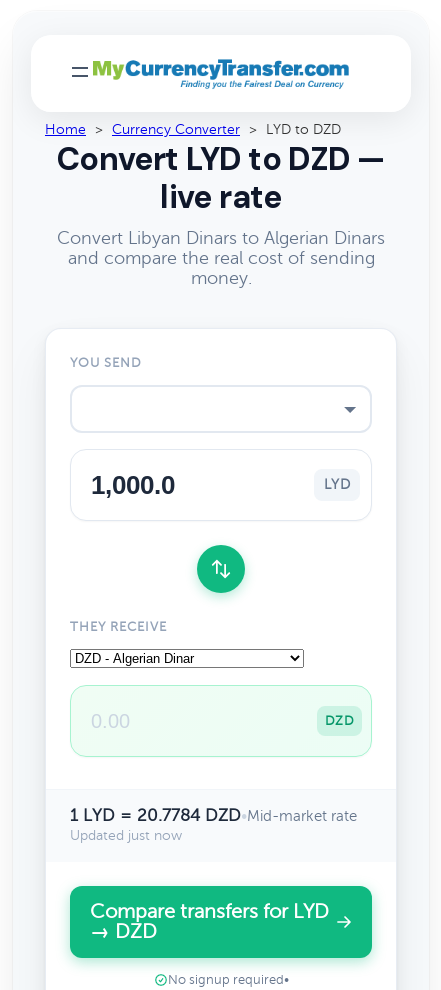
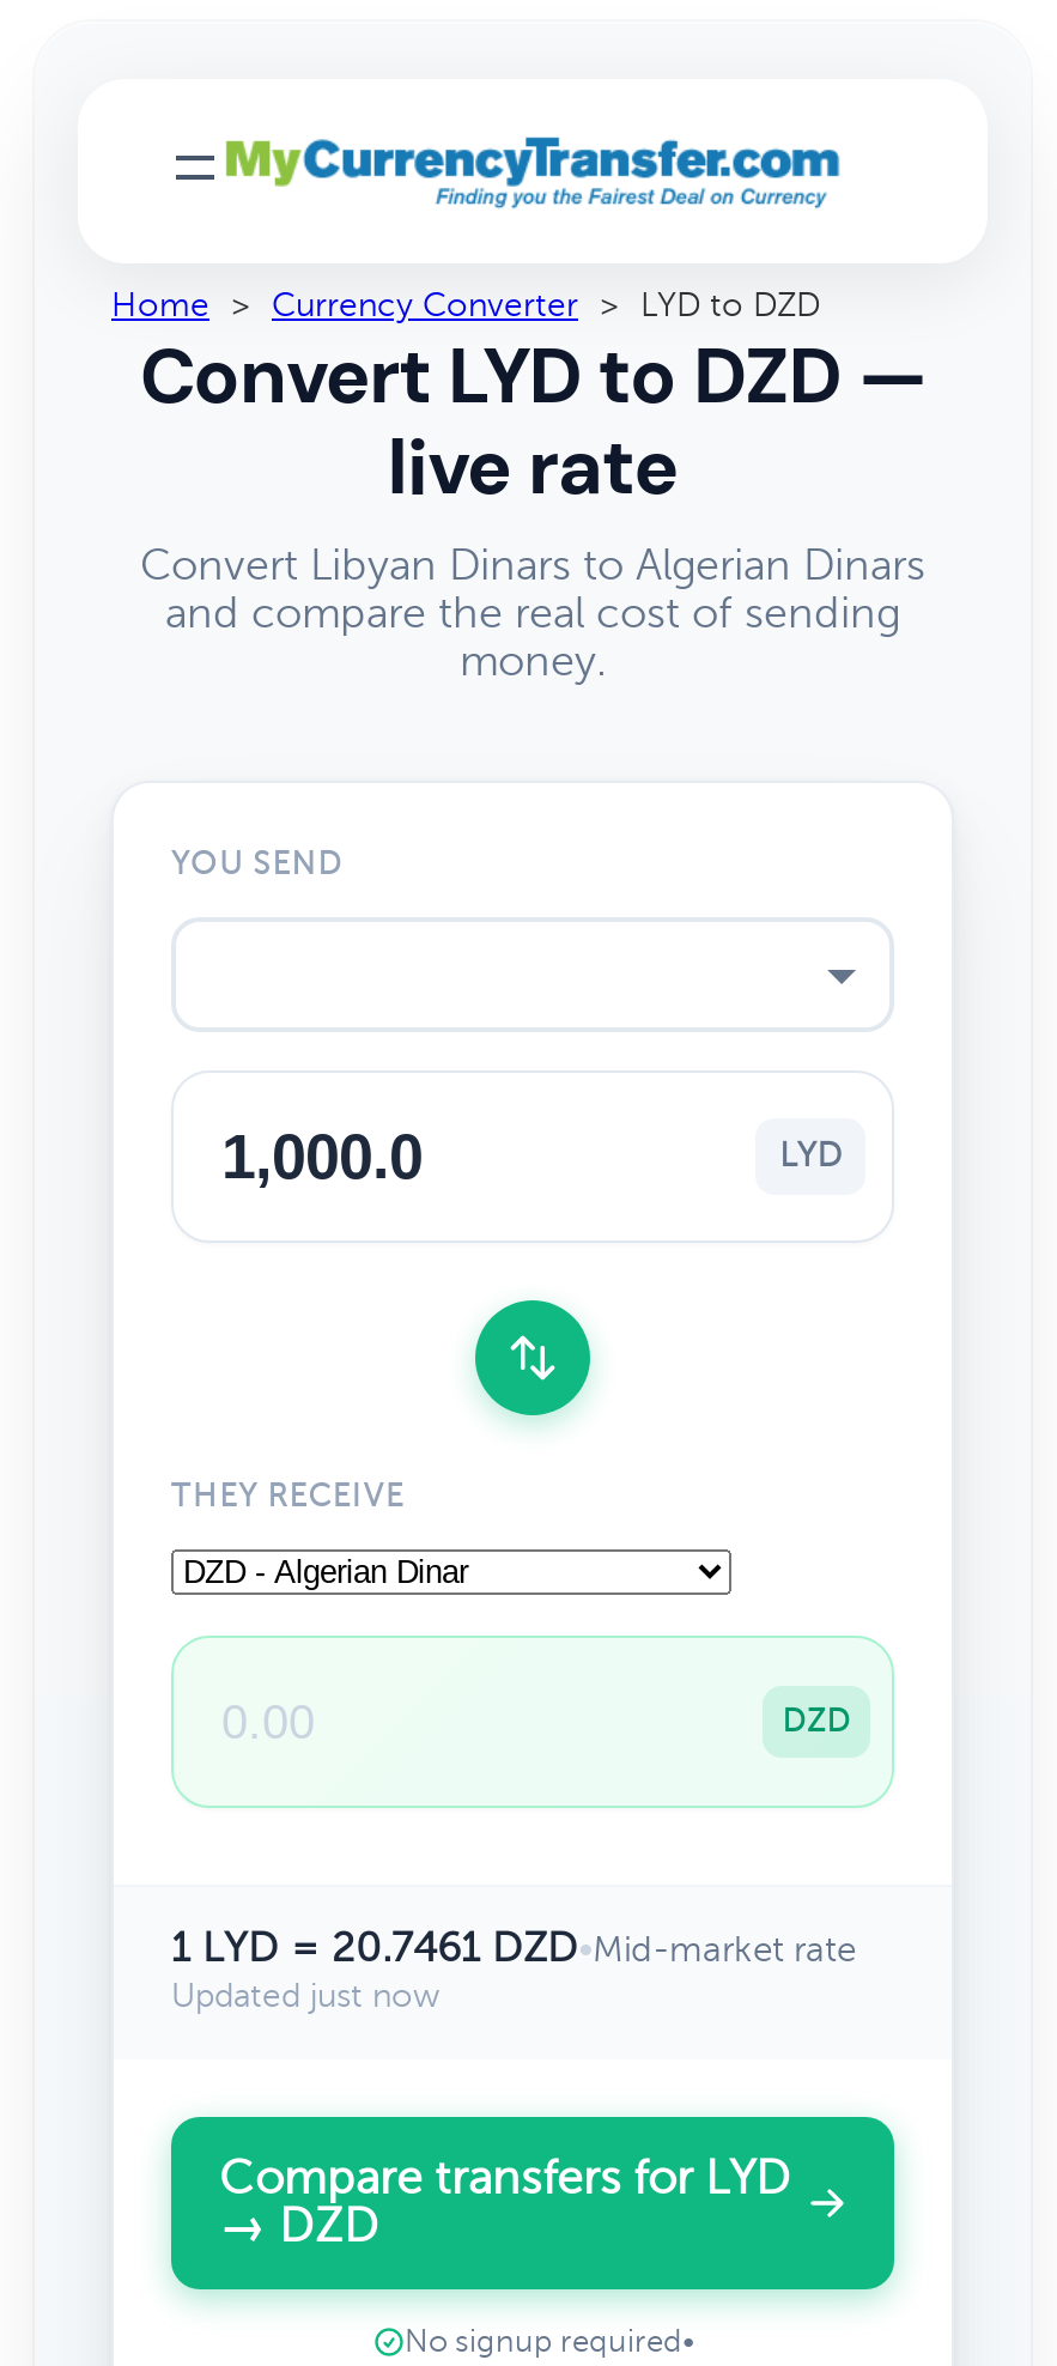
- 1 LYD = 20.7784 DZD • Mid-market rate
+ 1 LYD = 20.7461 DZD • Mid-market rate
